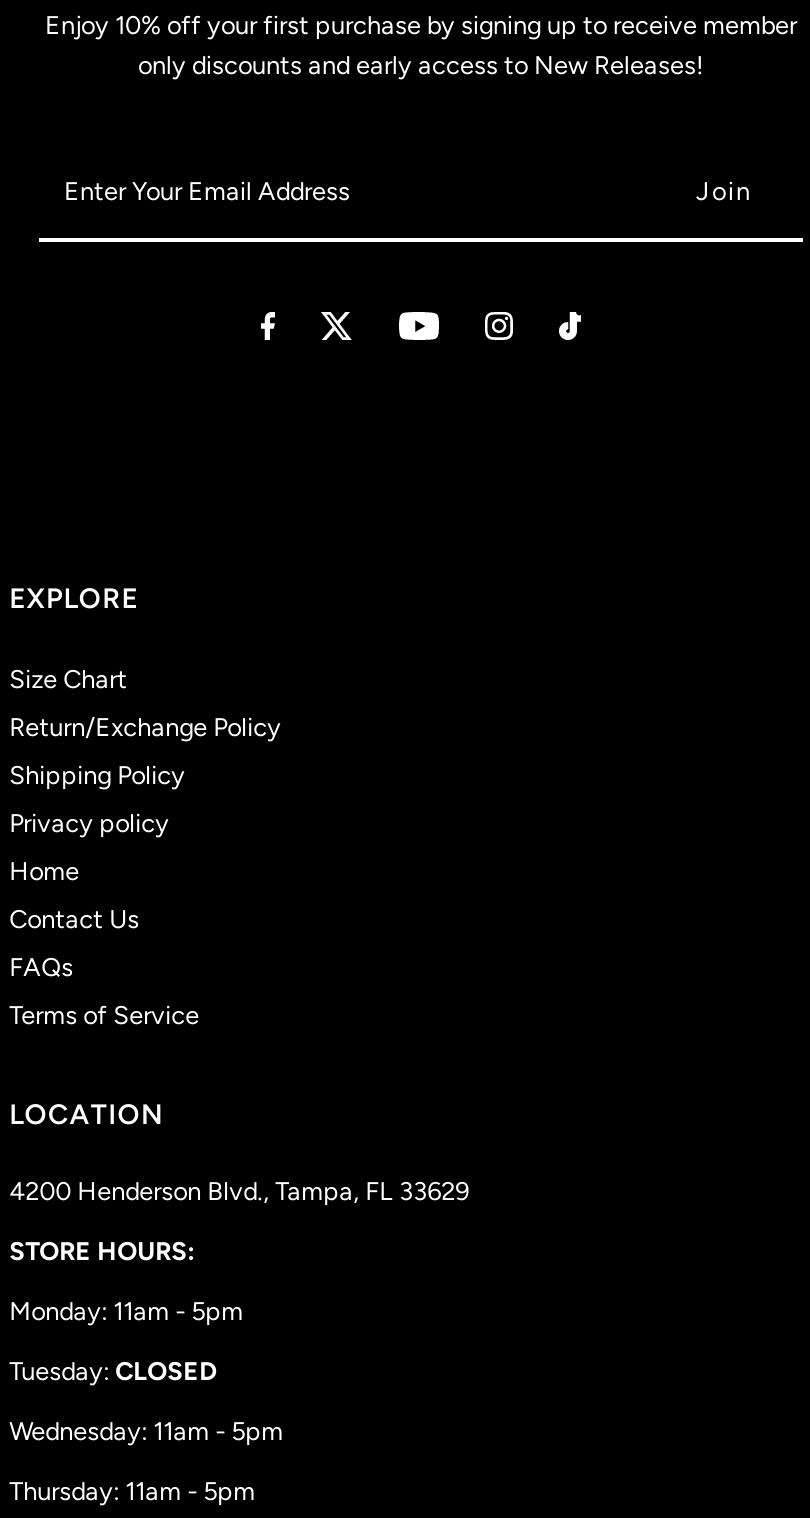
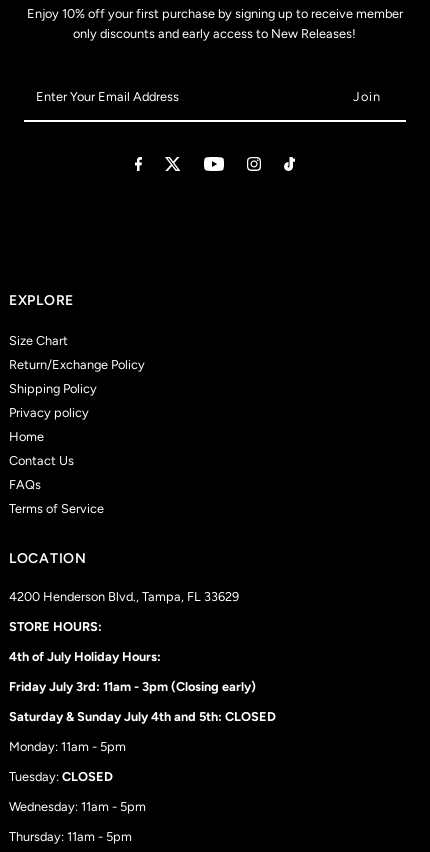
+ 4th of July Holiday Hours:
+ Friday July 3rd: 11am - 3pm (Closing early)
+ Saturday & Sunday July 4th and 5th: CLOSED
